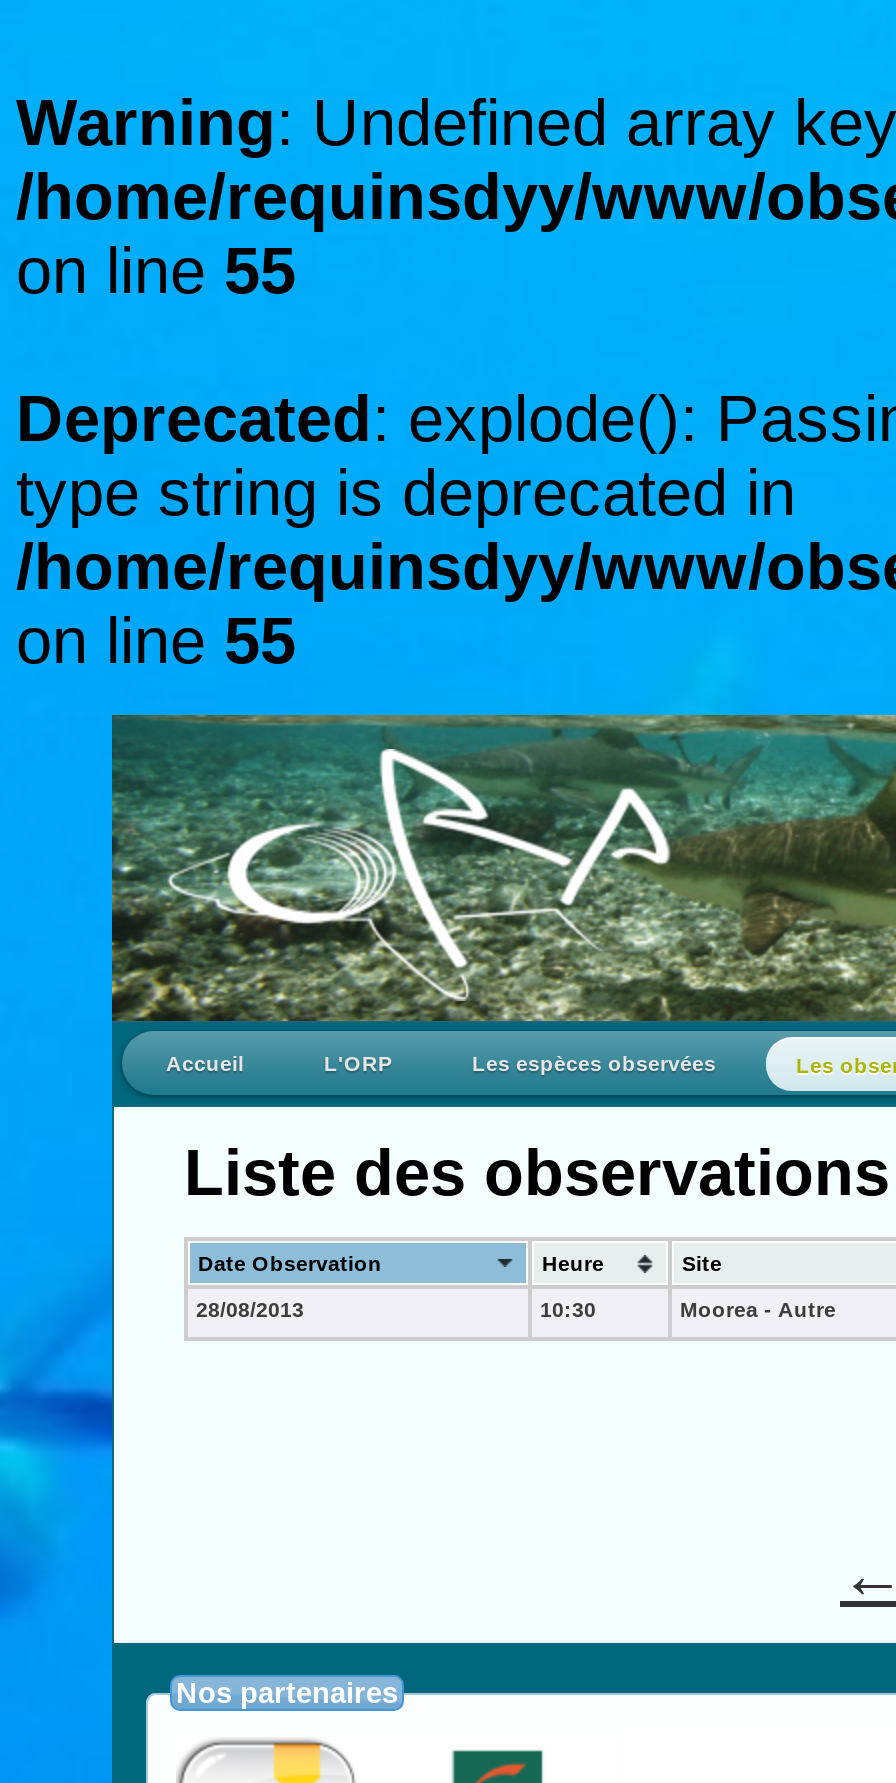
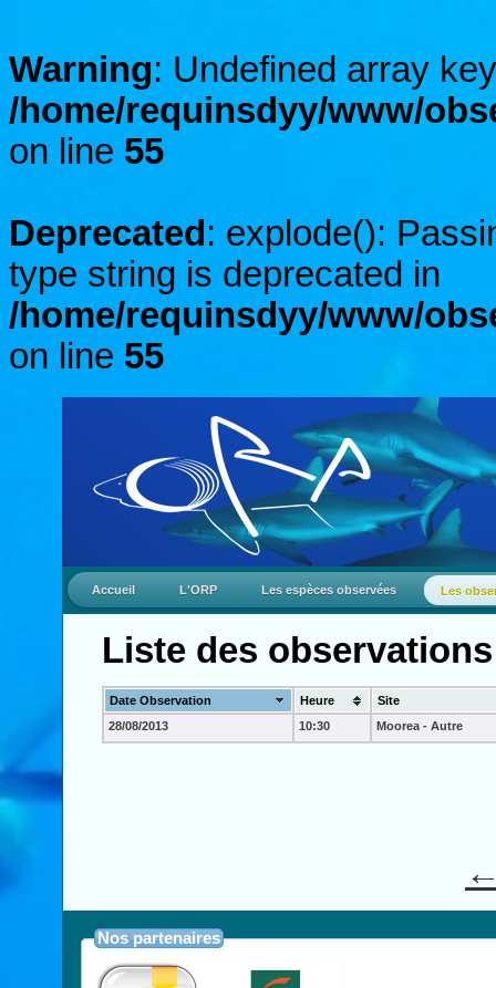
- [image]
+ [image]
